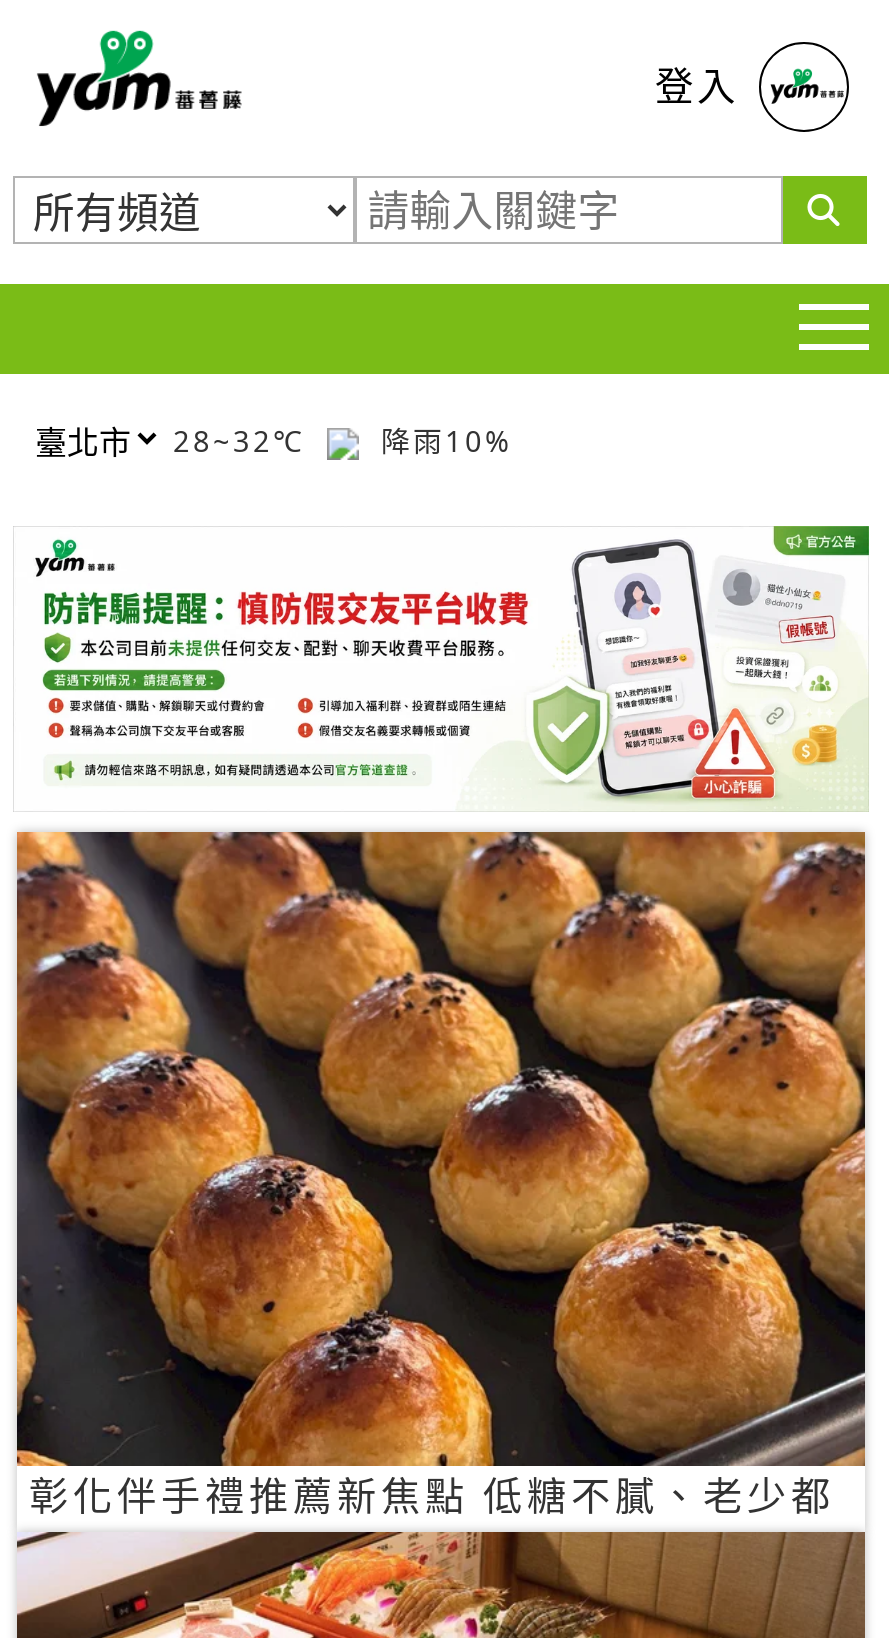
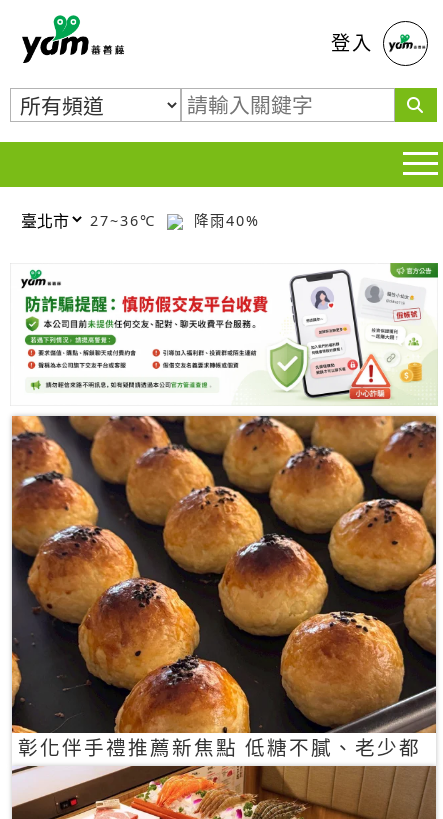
- 28~32℃
+ 27~36℃

- 降雨10%
+ 降雨40%
